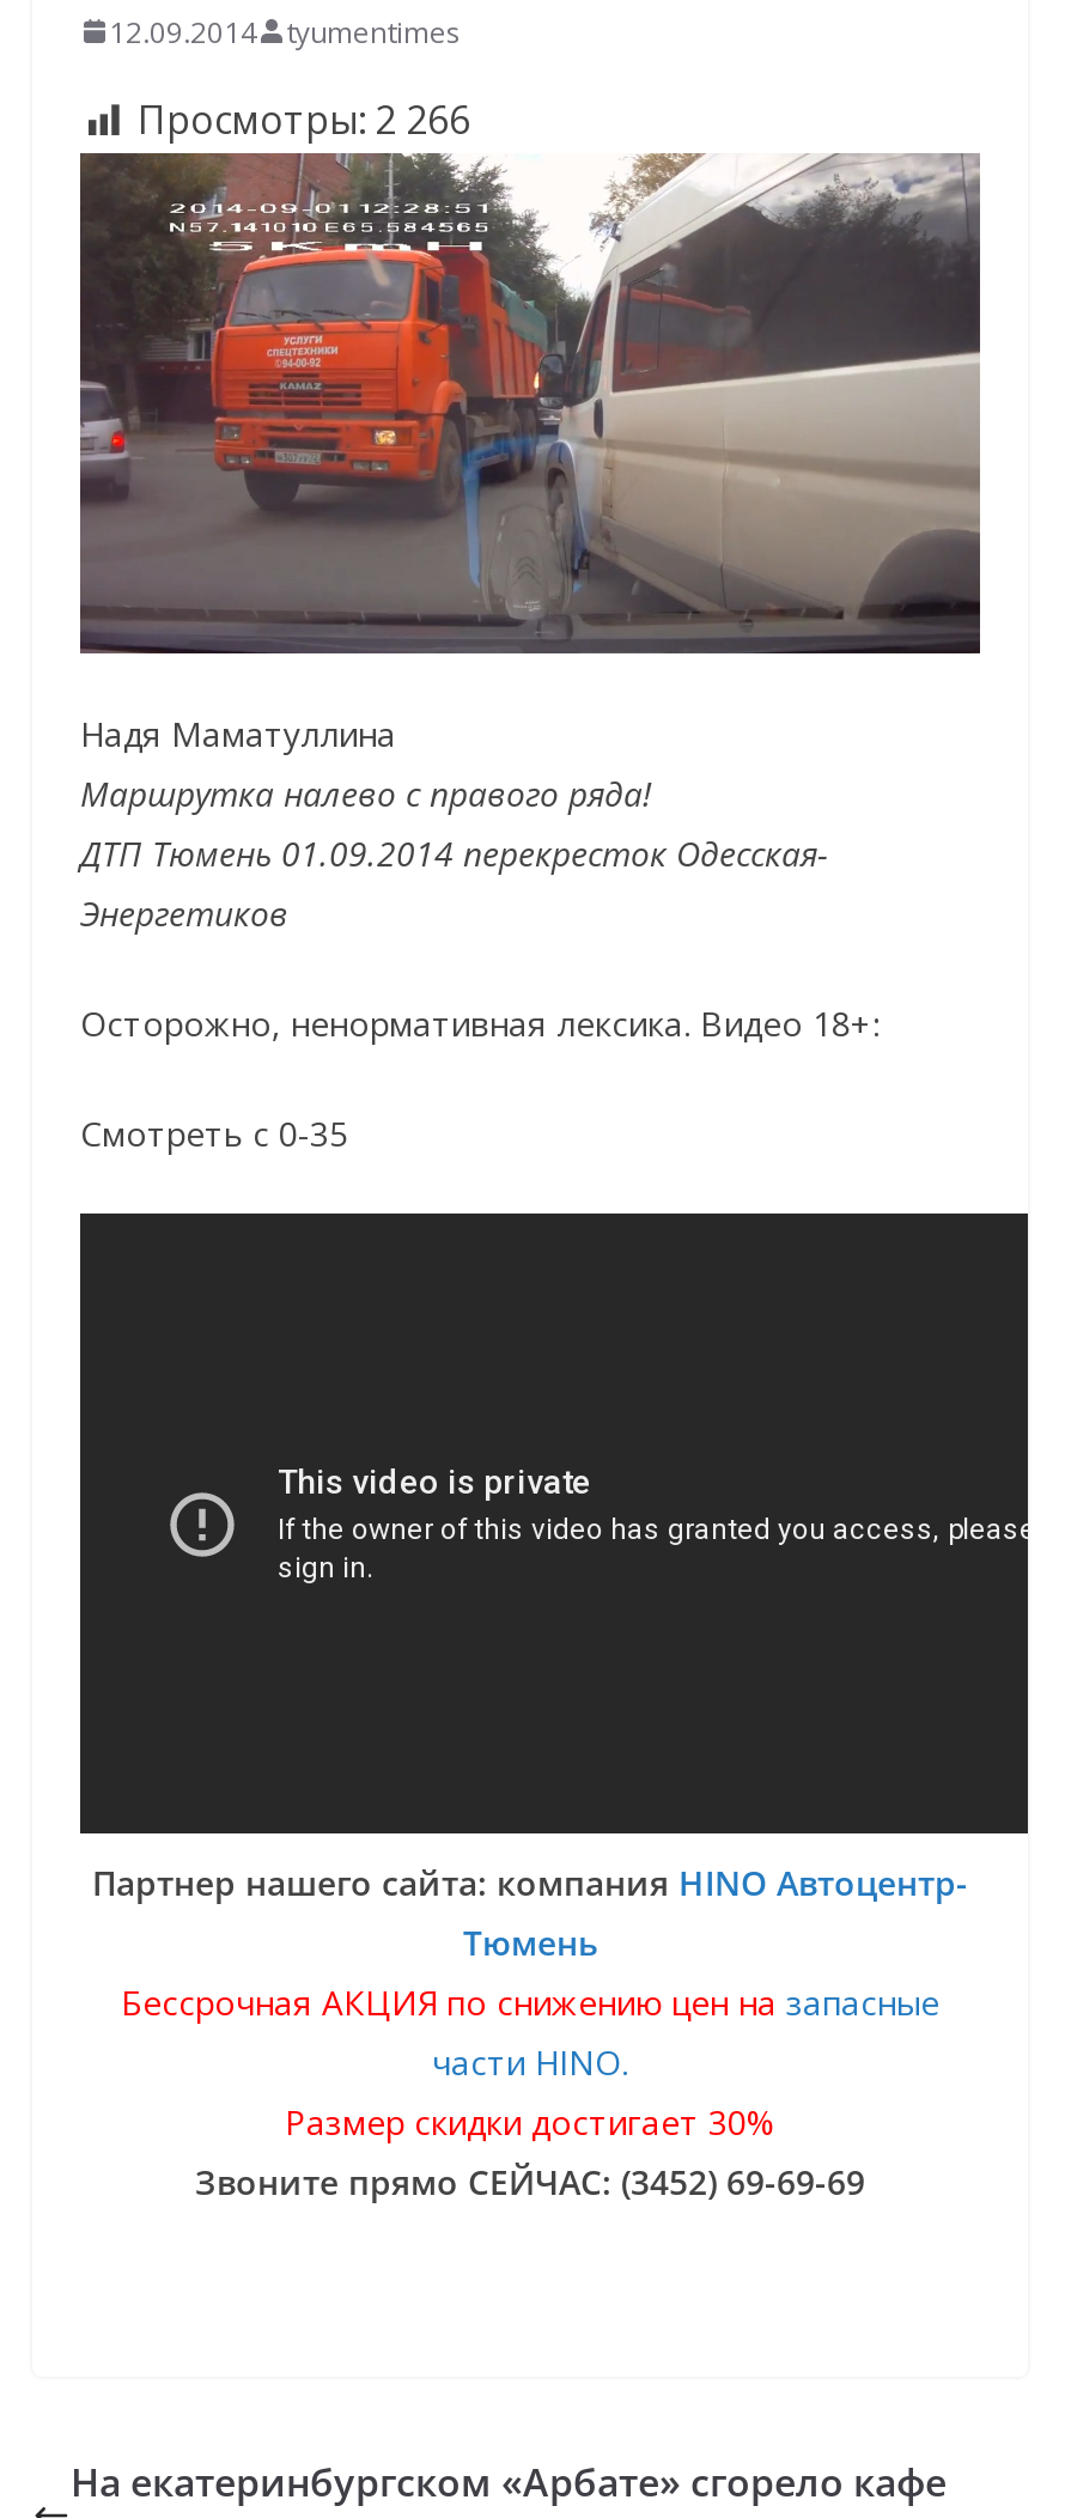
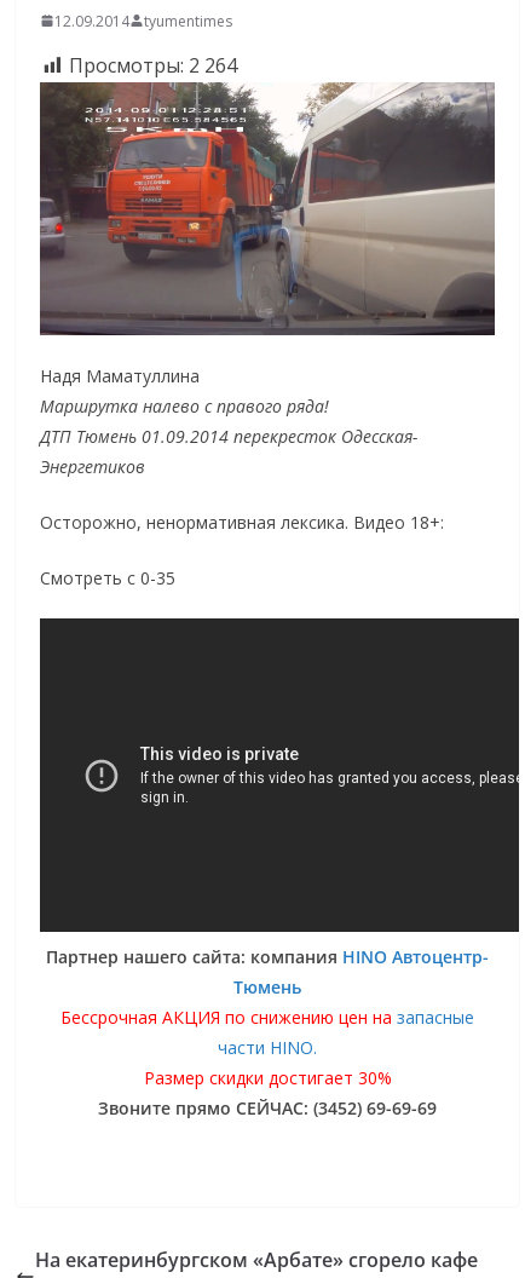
- Просмотры: 2 266
+ Просмотры: 2 264
